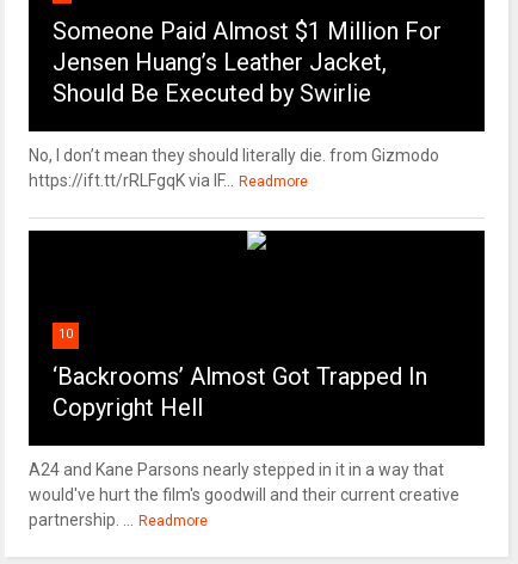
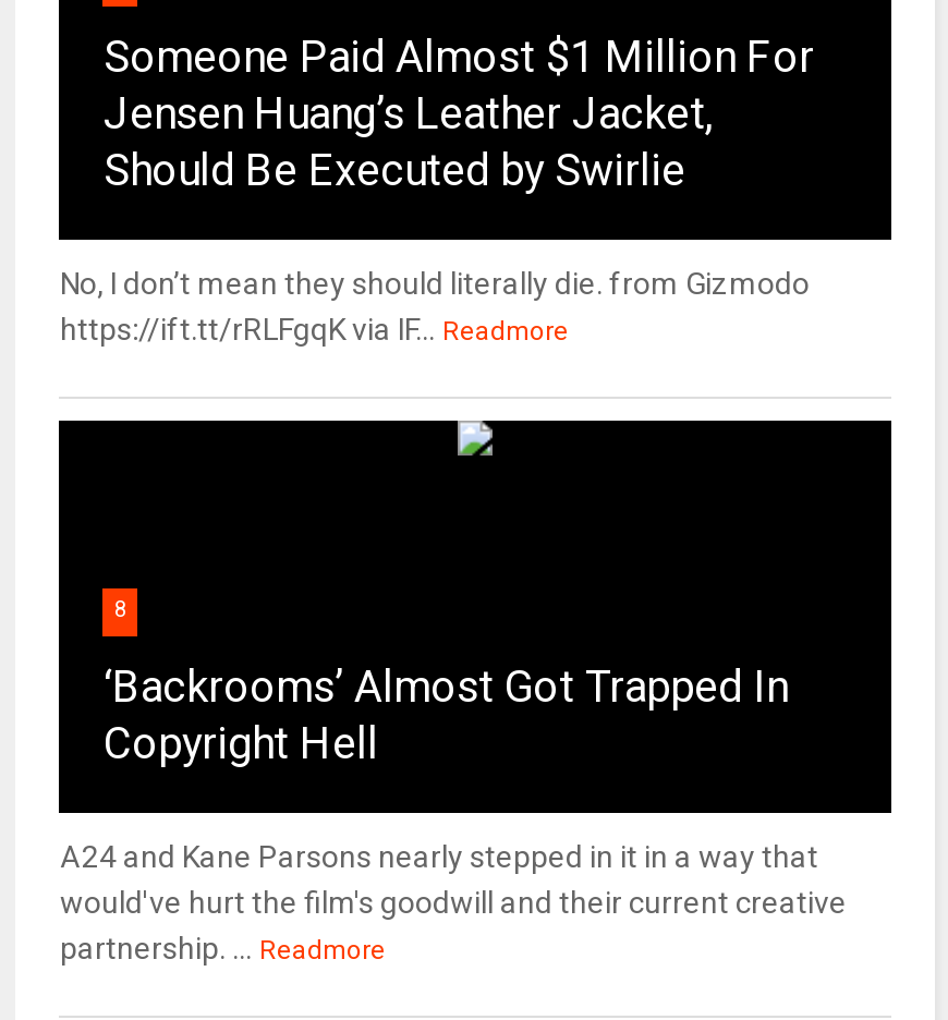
- 10
+ 8
